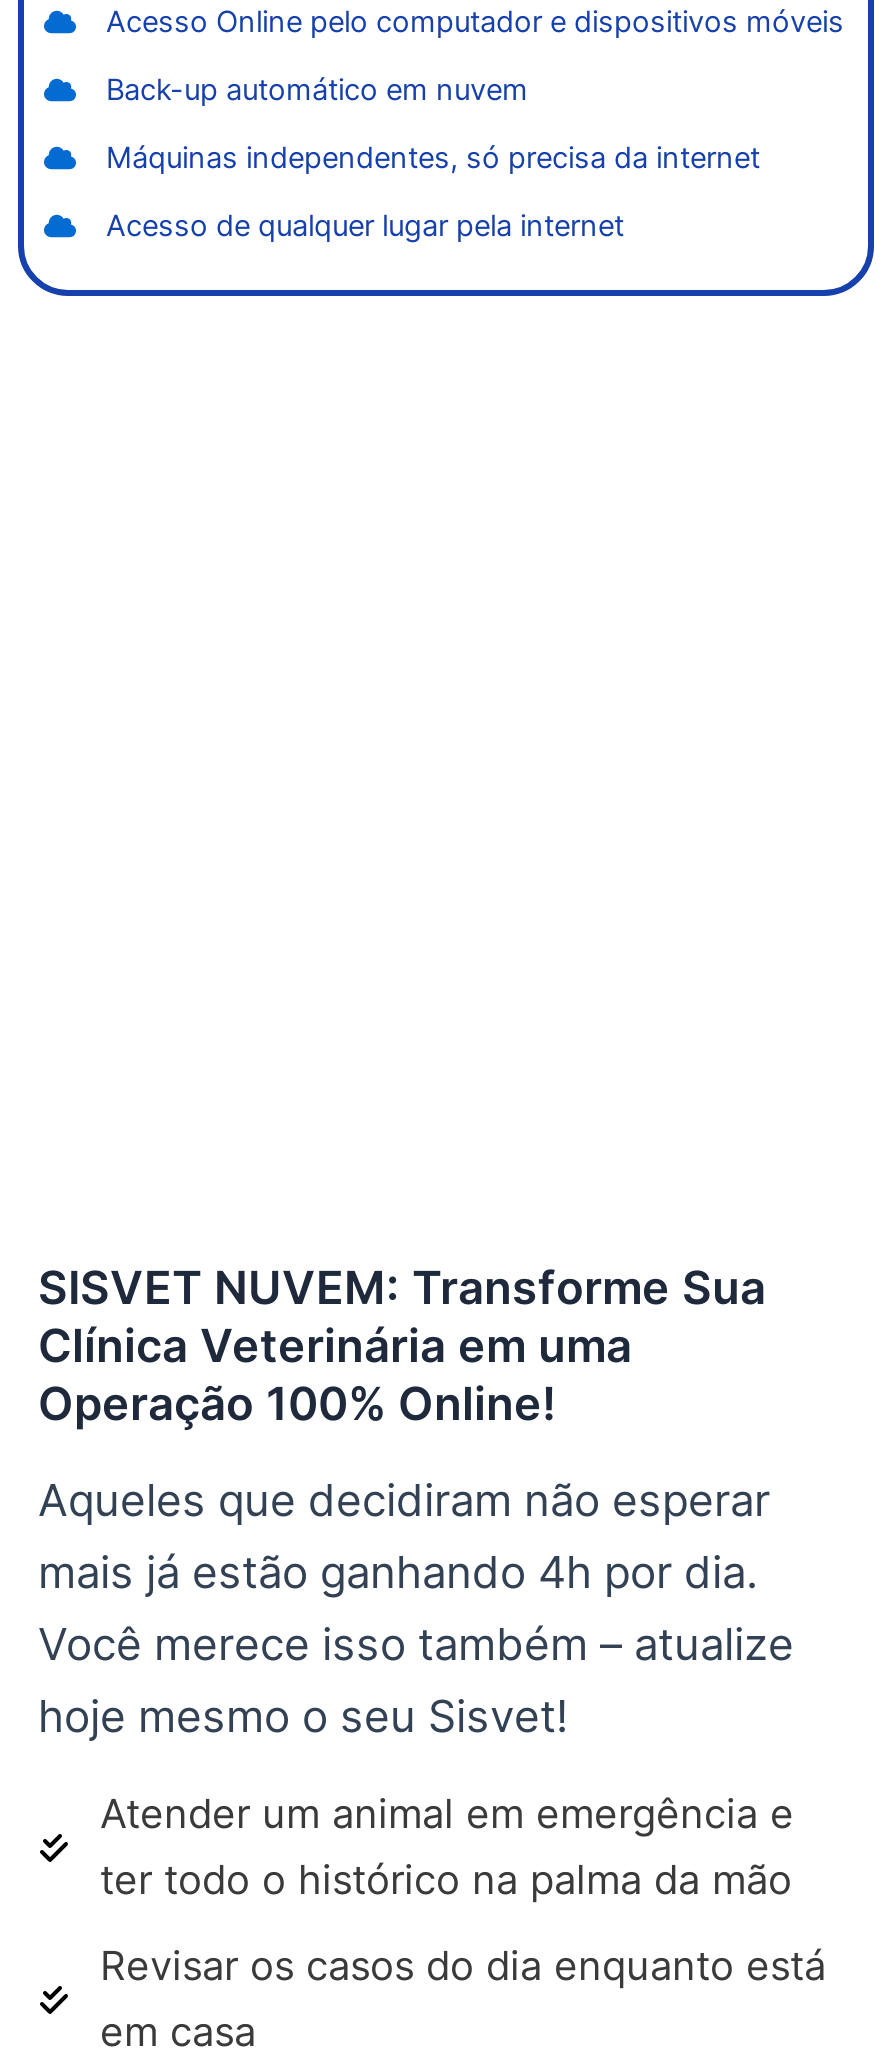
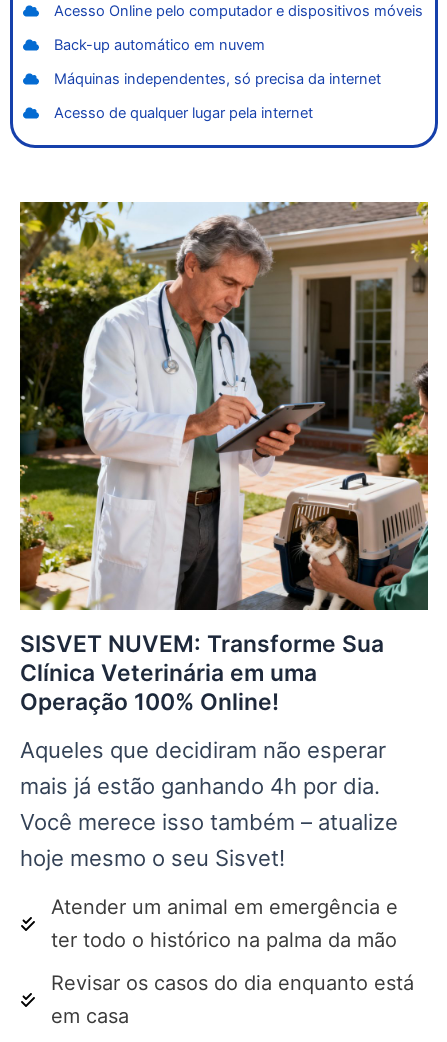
+ [image]
